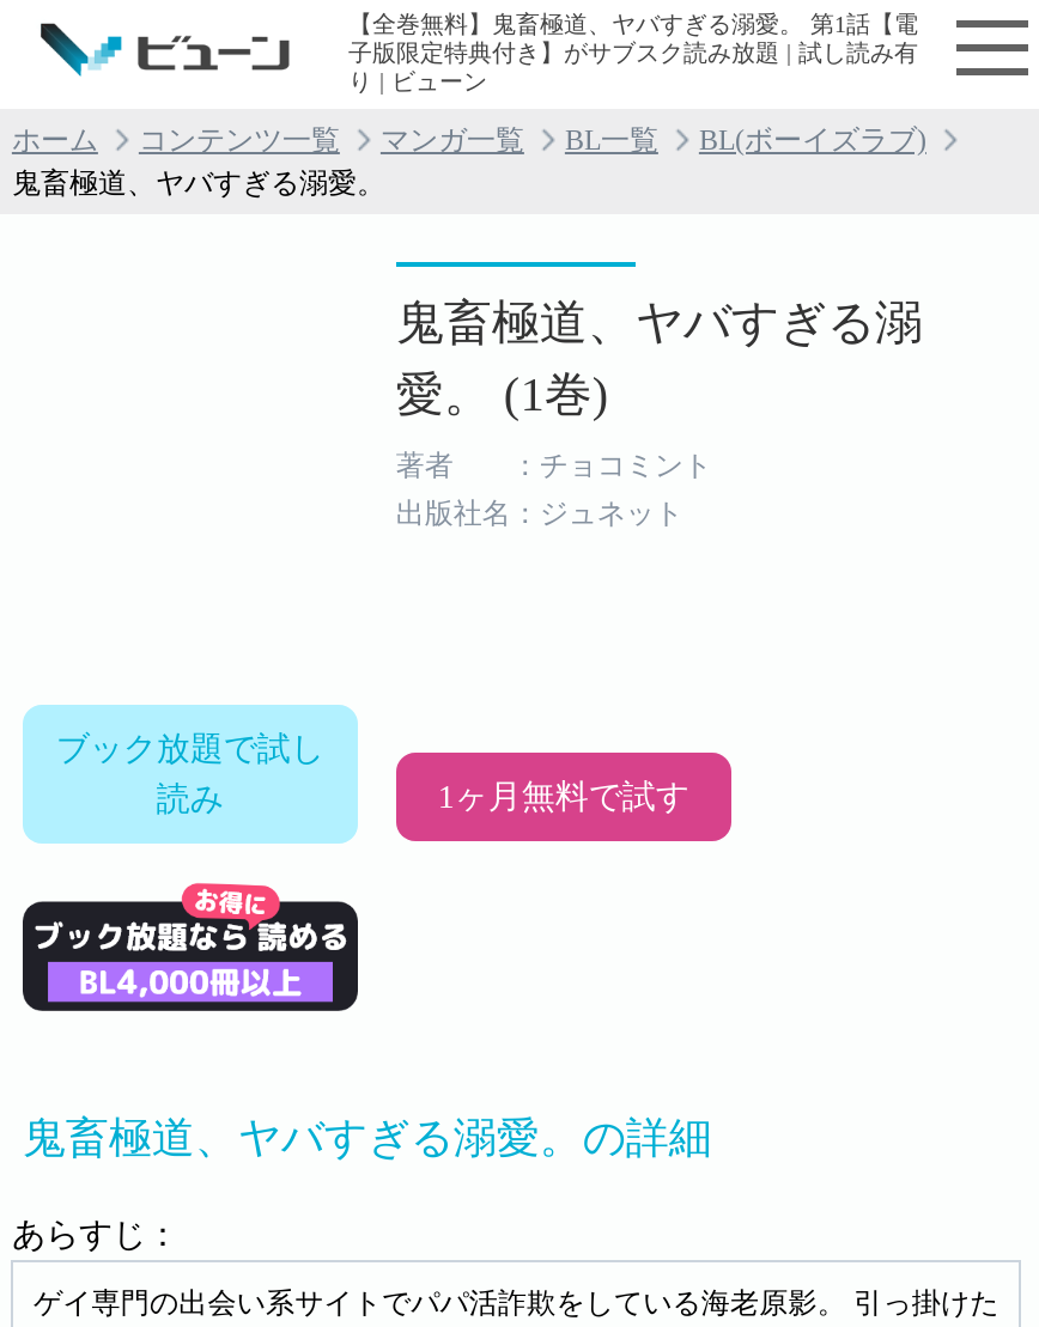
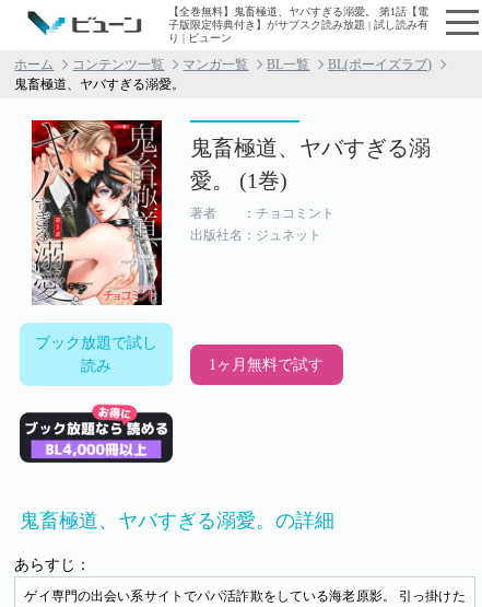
+ [image]
